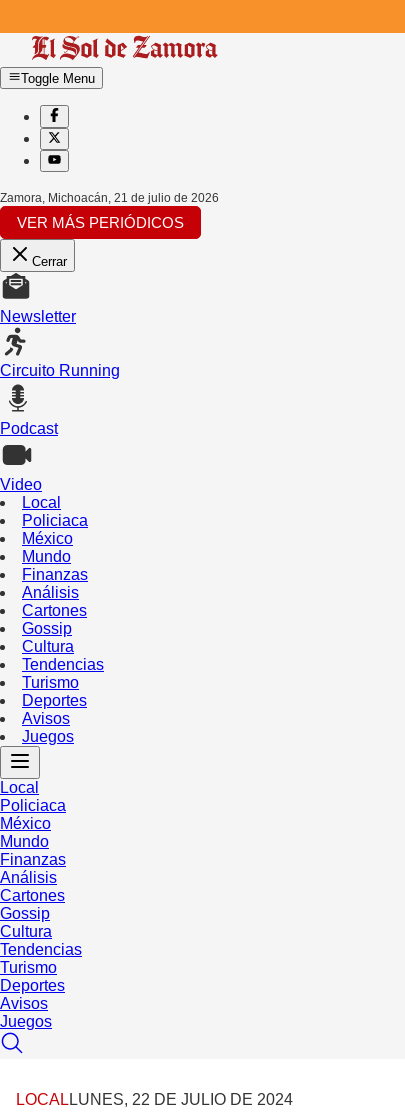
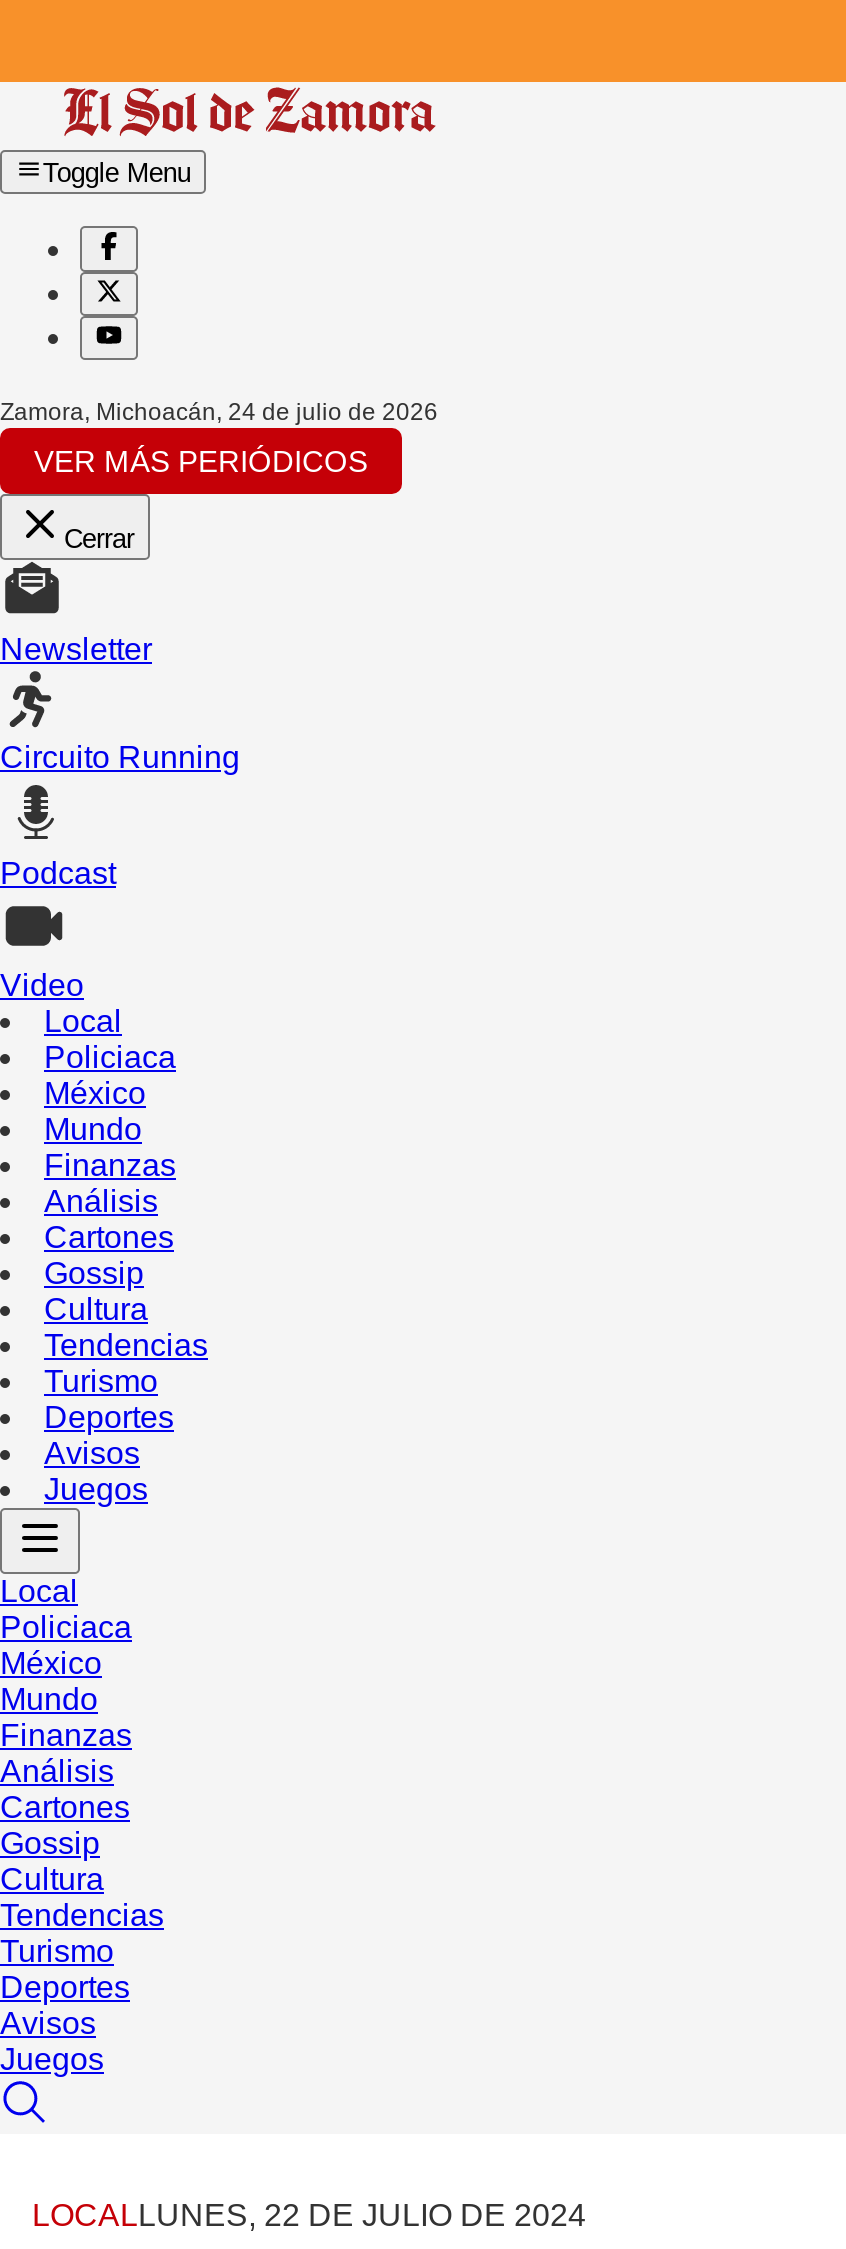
- Zamora, Michoacán, 21 de julio de 2026
+ Zamora, Michoacán, 24 de julio de 2026
